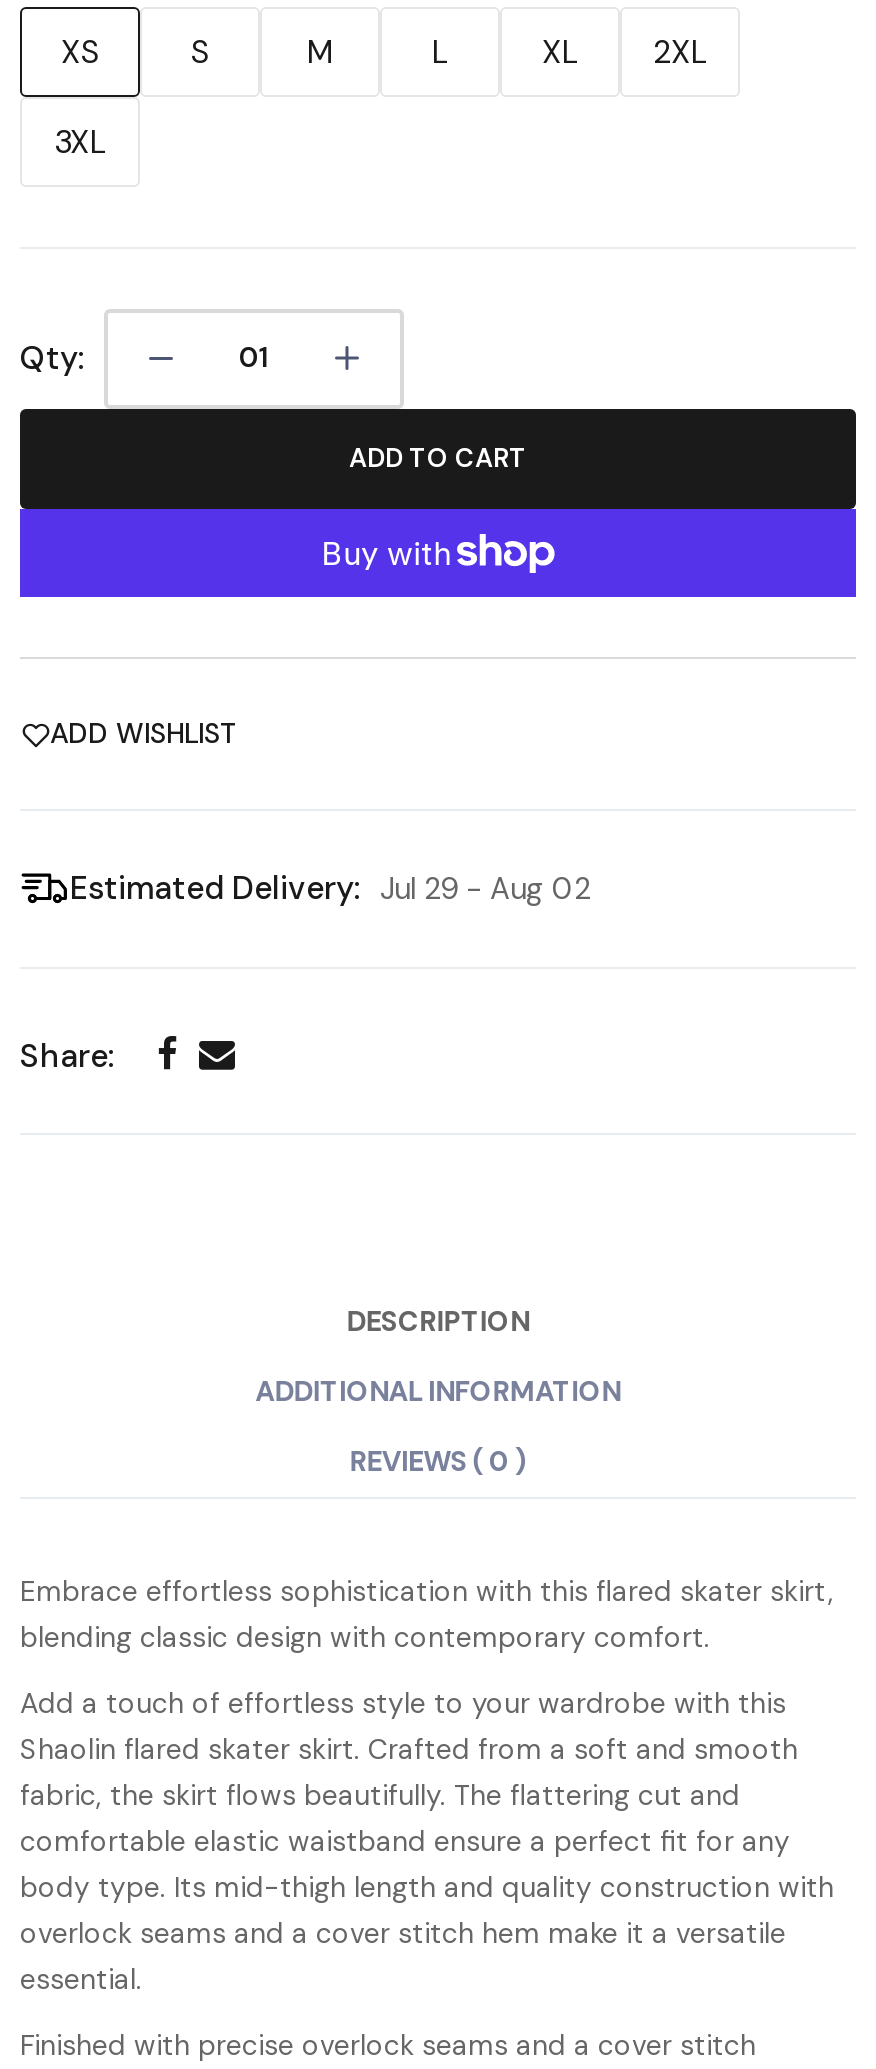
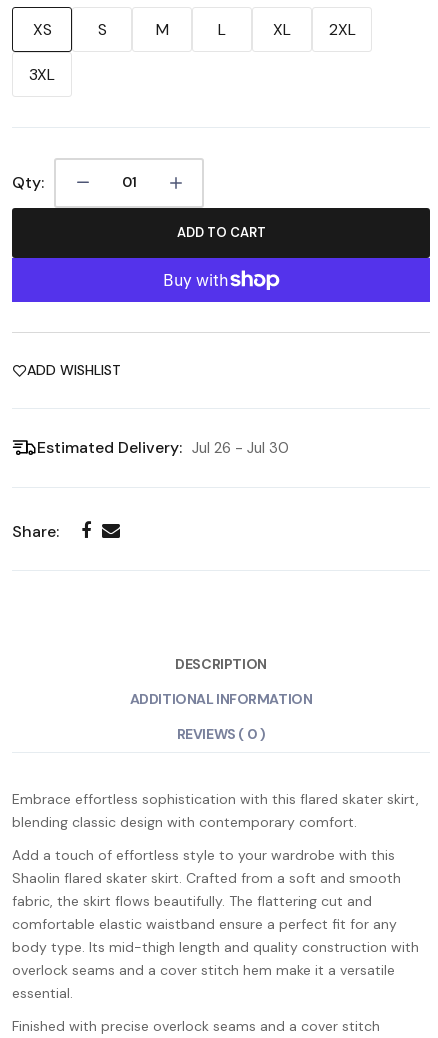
- Estimated Delivery: Jul 29 - Aug 02
+ Estimated Delivery: Jul 26 - Jul 30
